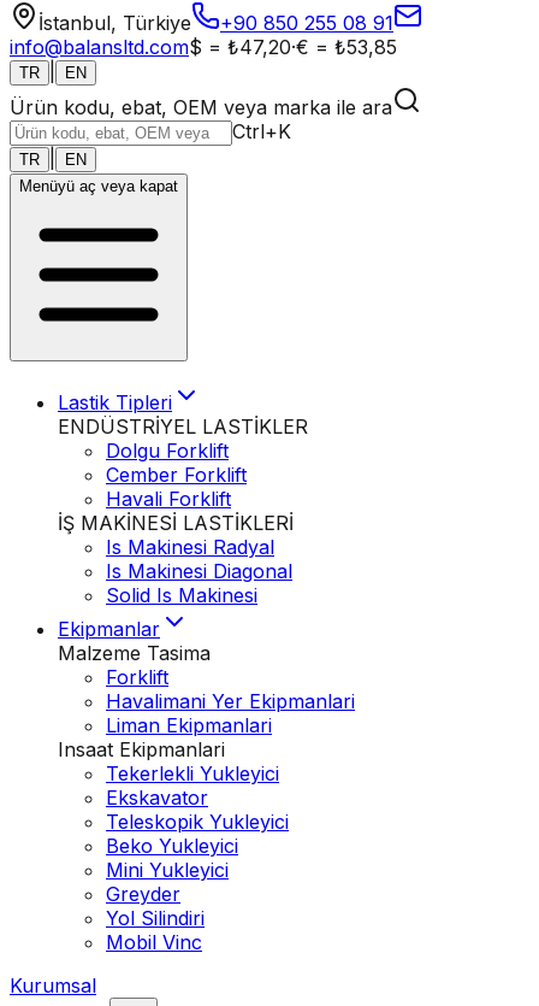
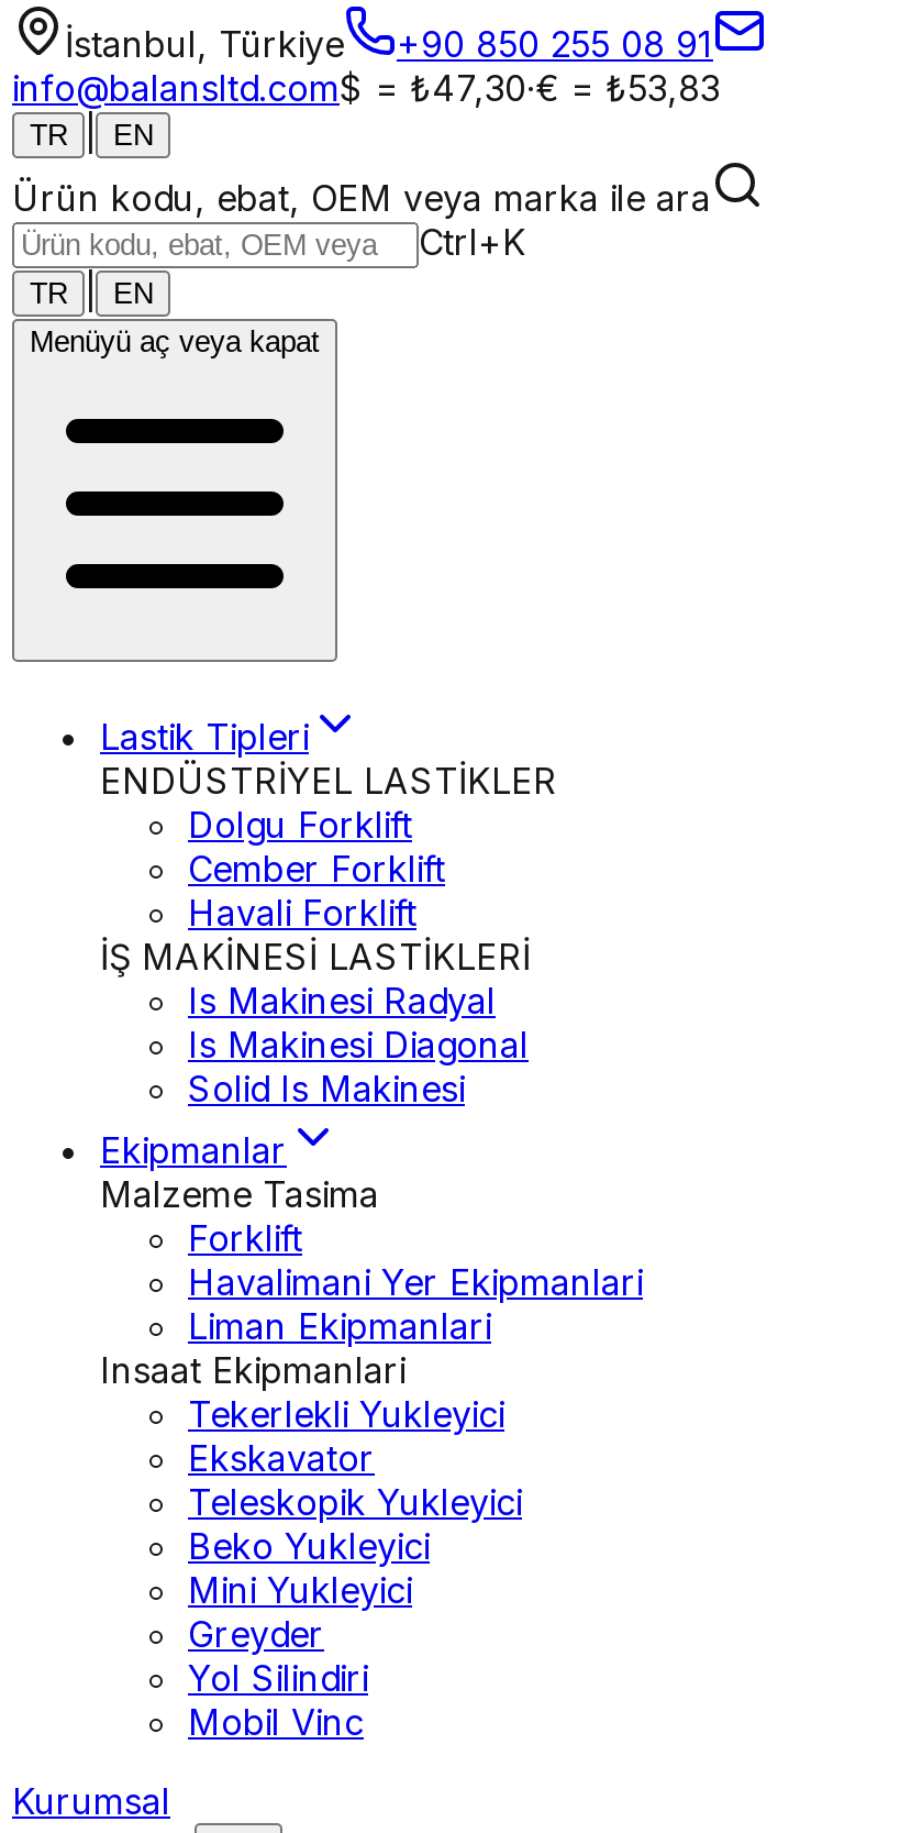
- info@balansltd.com$ = ₺47,20·€ = ₺53,85
+ info@balansltd.com$ = ₺47,30·€ = ₺53,83
